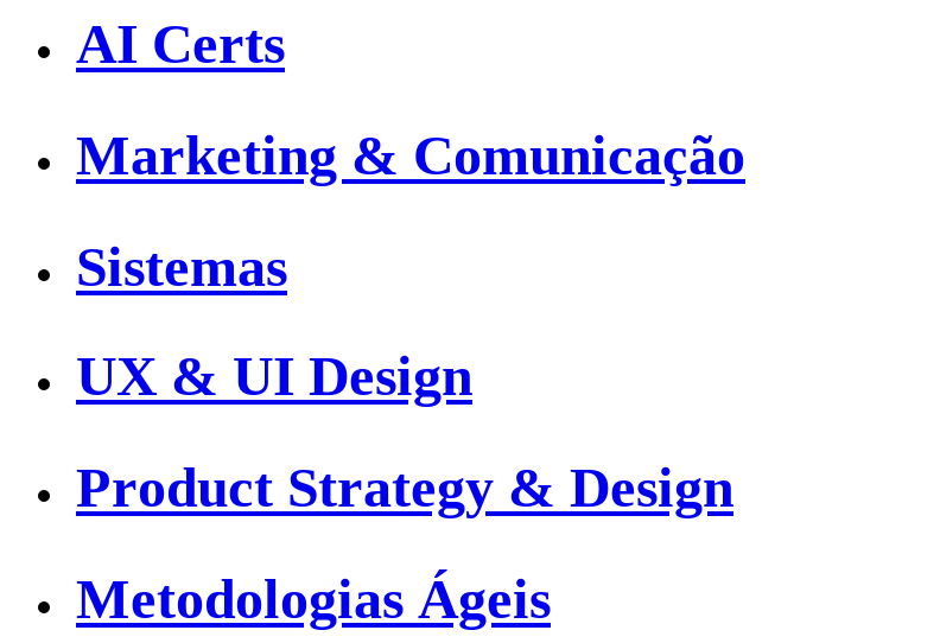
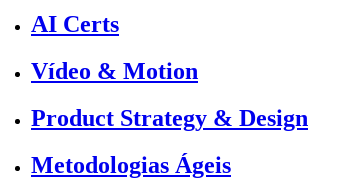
- Marketing & Comunicação
- Sistemas
- UX & UI Design
+ Vídeo & Motion
